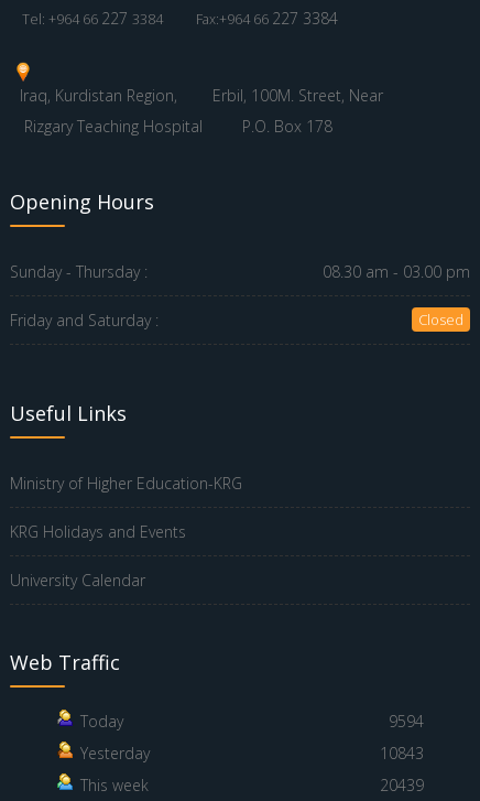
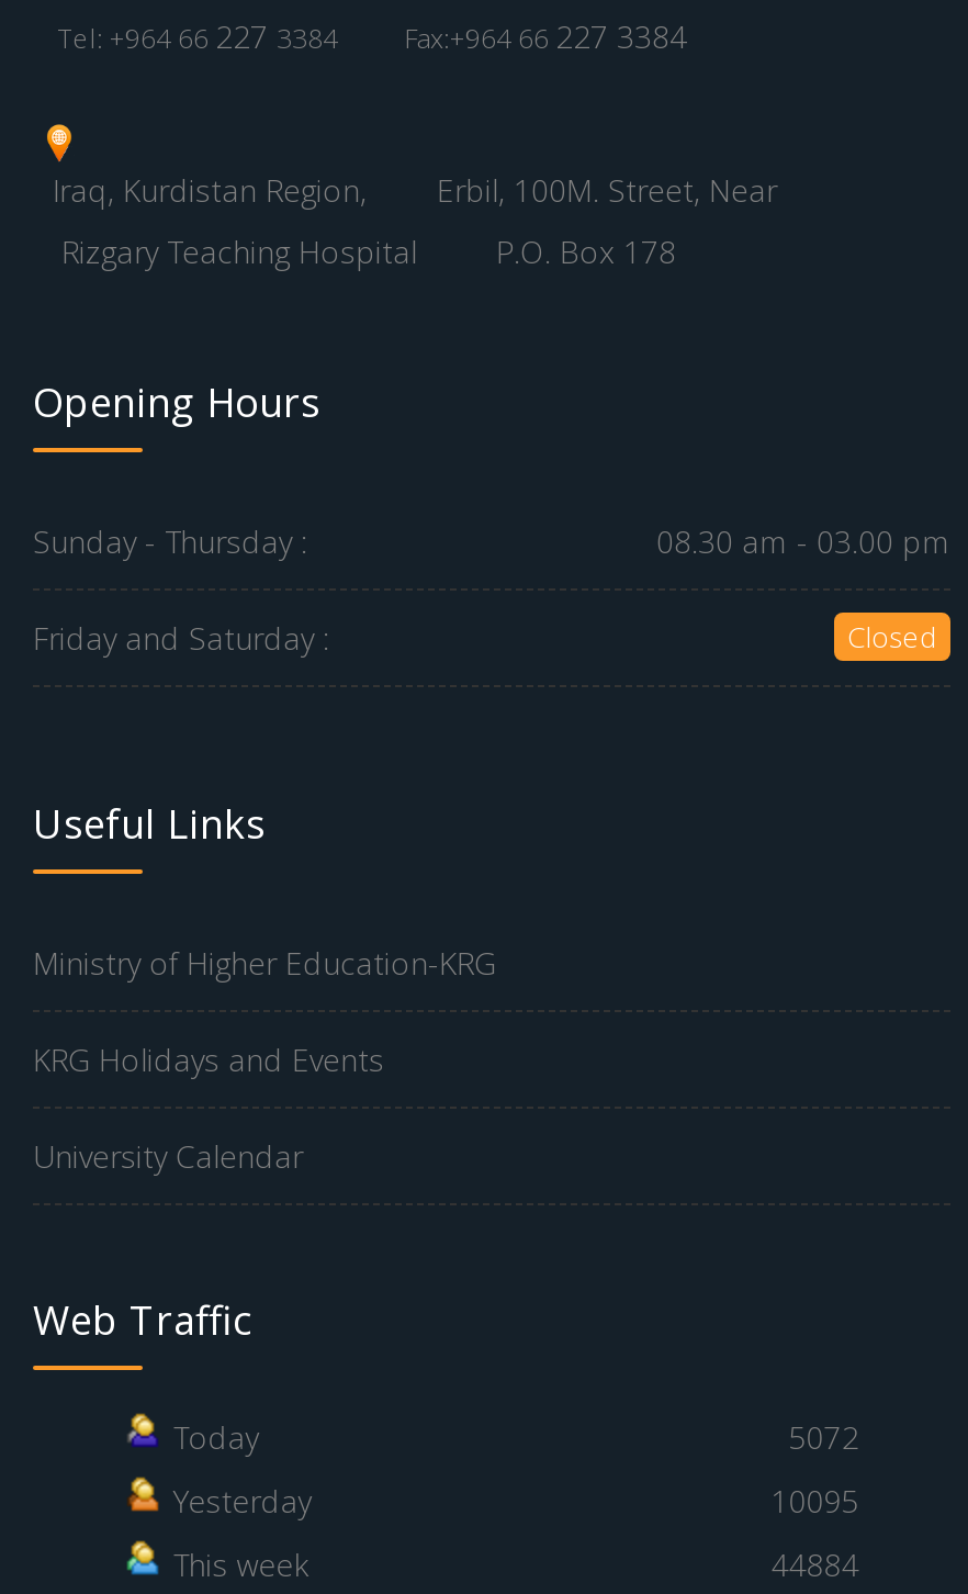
- 9594
+ 5072

- 10843
+ 10095

- 20439
+ 44884
